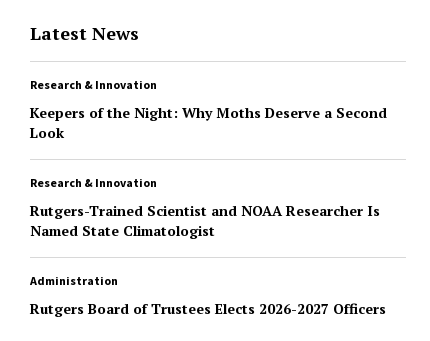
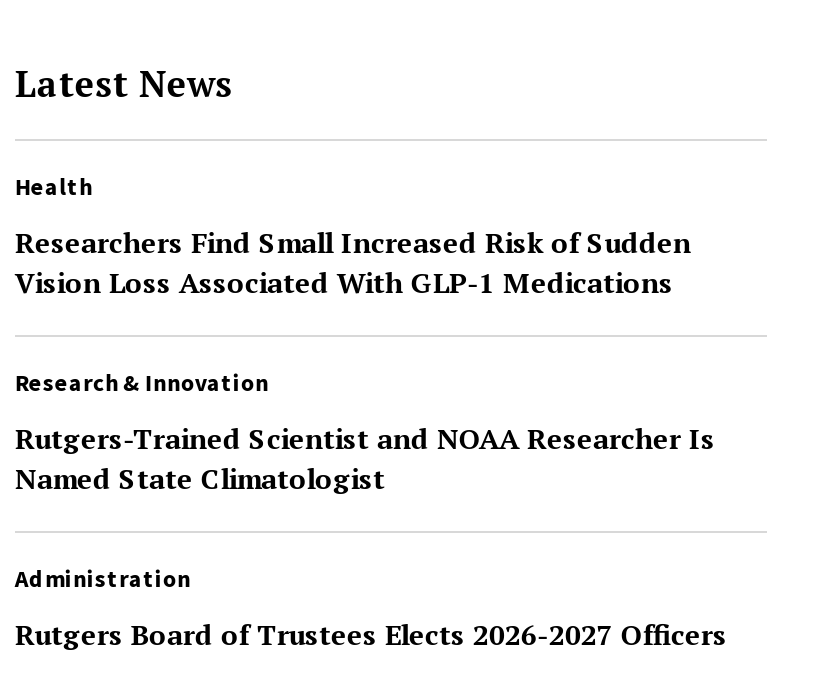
- Research & Innovation
+ Health

- Keepers of the Night: Why Moths Deserve a Second
- Look
+ Researchers Find Small Increased Risk of Sudden
+ Vision Loss Associated With GLP-1 Medications
